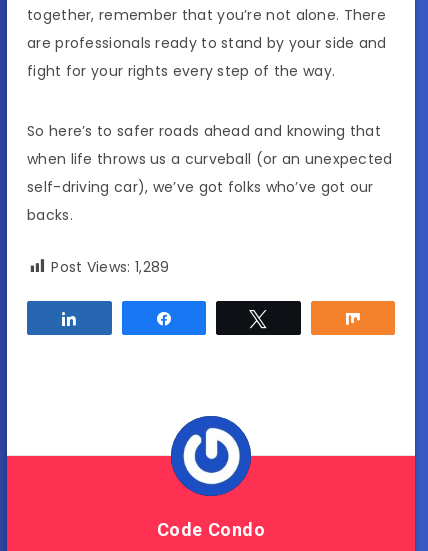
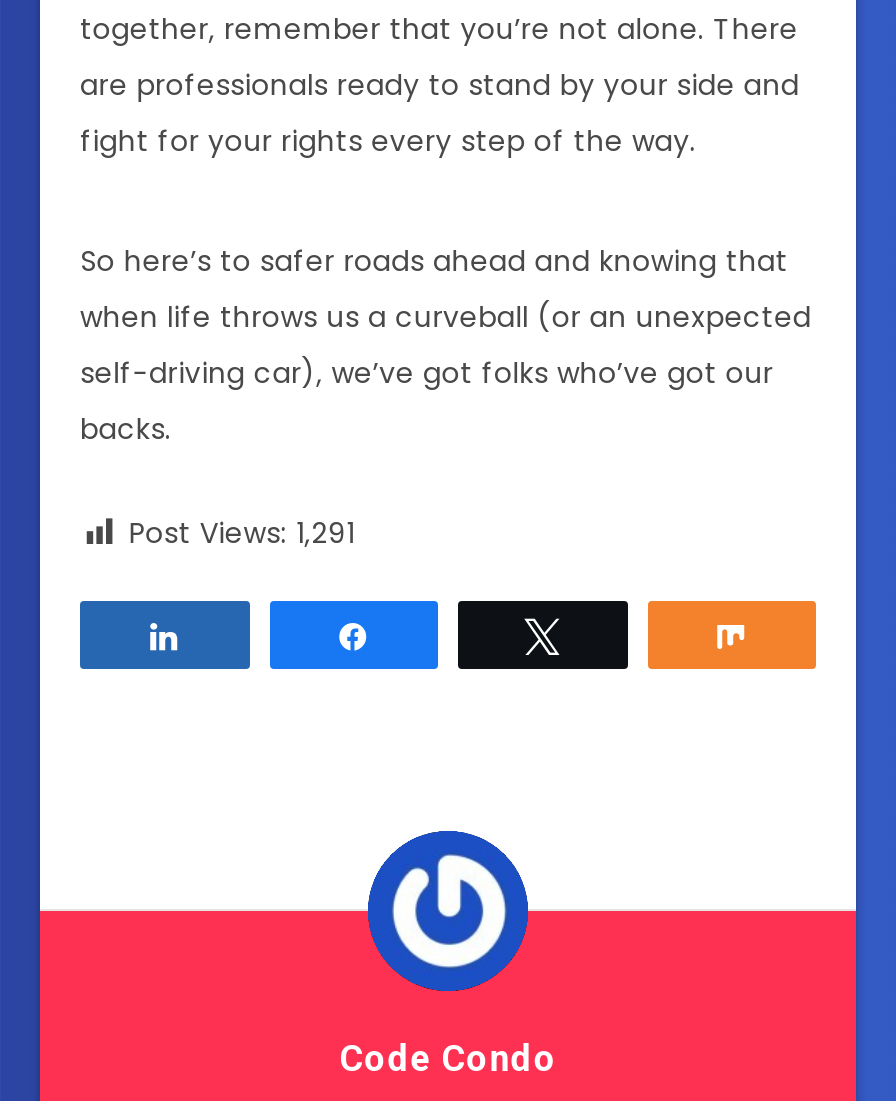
- Post Views: 1,289
+ Post Views: 1,291
